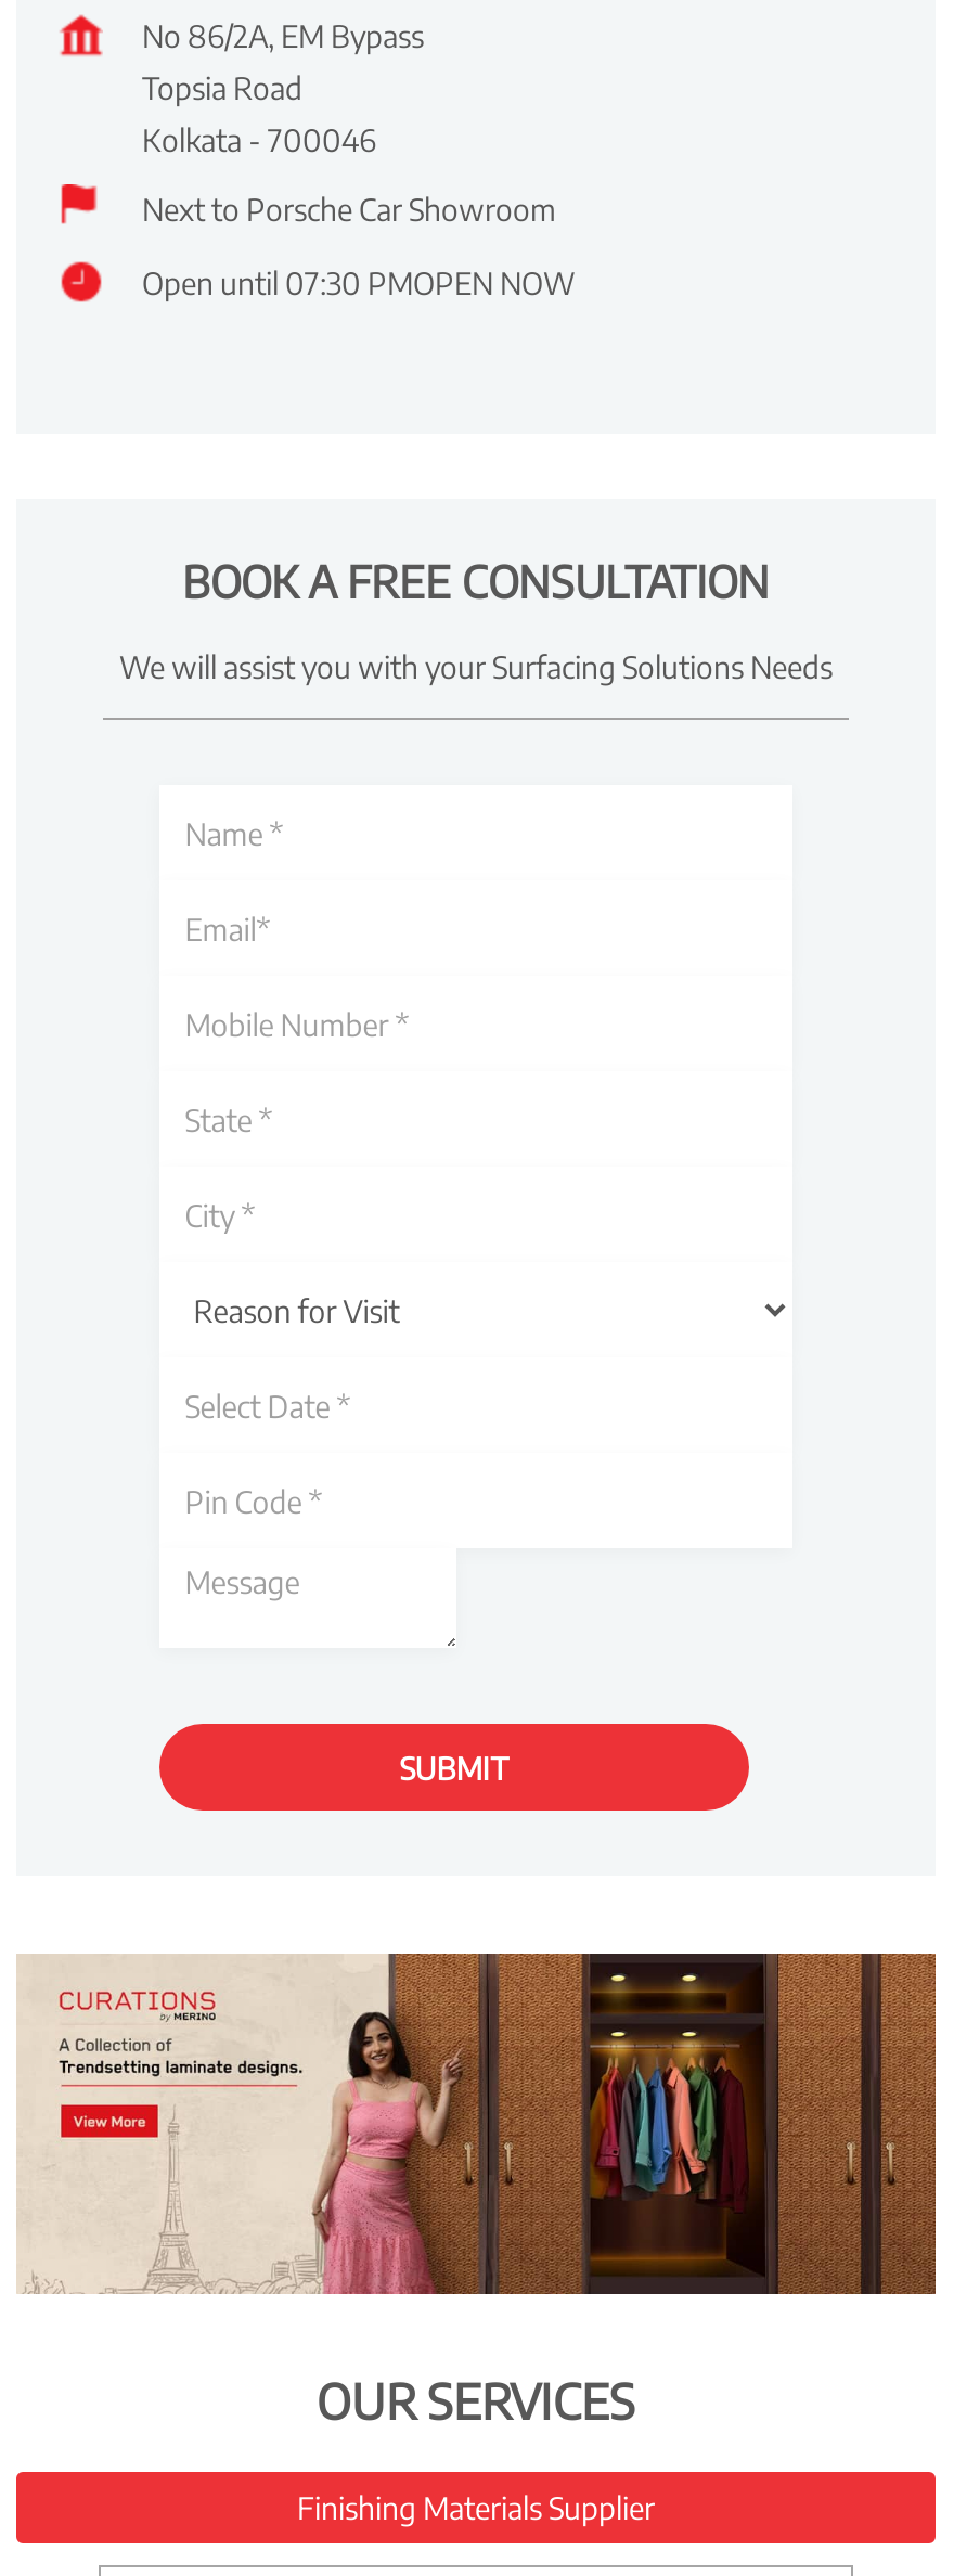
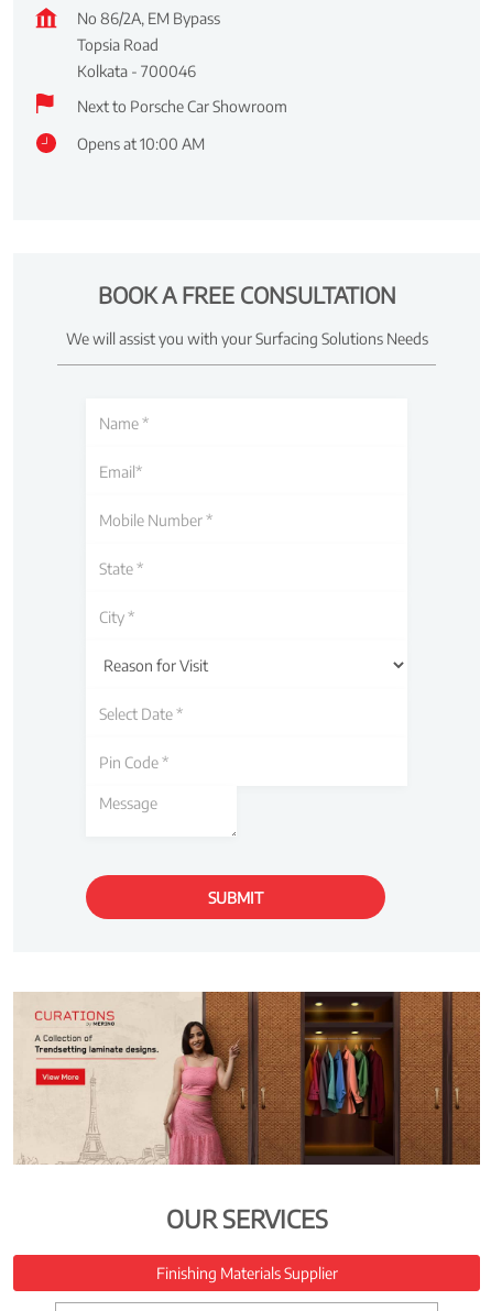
- Open until 07:30 PMOPEN NOW
+ Opens at 10:00 AM
